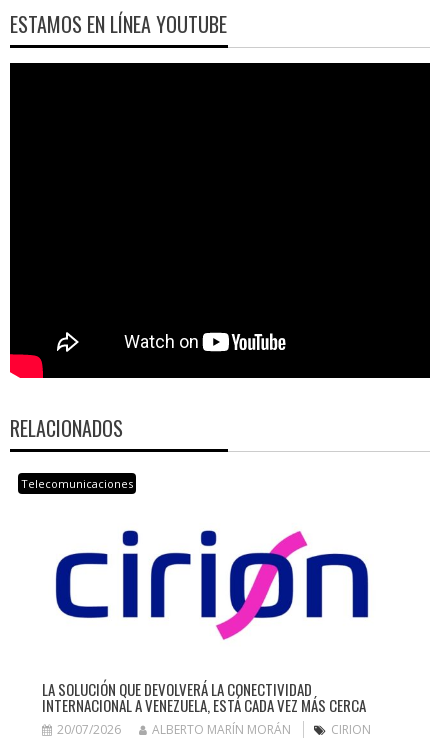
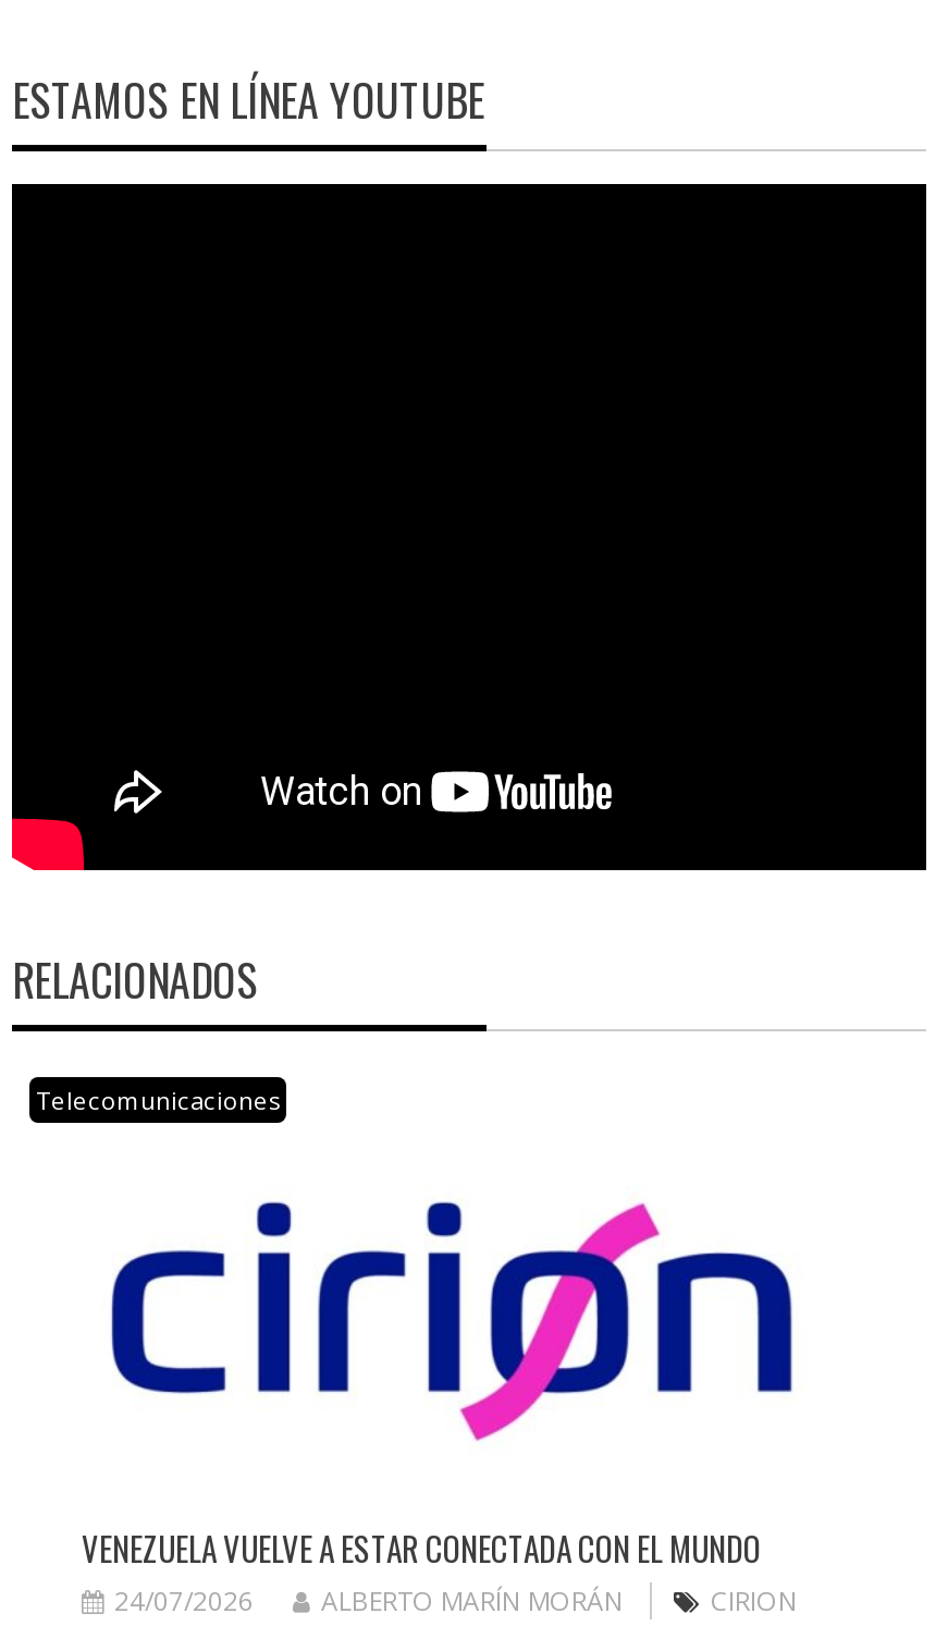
- LA SOLUCIÓN QUE DEVOLVERÁ LA CONECTIVIDAD
- INTERNACIONAL A VENEZUELA, ESTÁ CADA VEZ MÁS CERCA
- 20/07/2026
+ VENEZUELA VUELVE A ESTAR CONECTADA CON EL MUNDO
+ 24/07/2026
